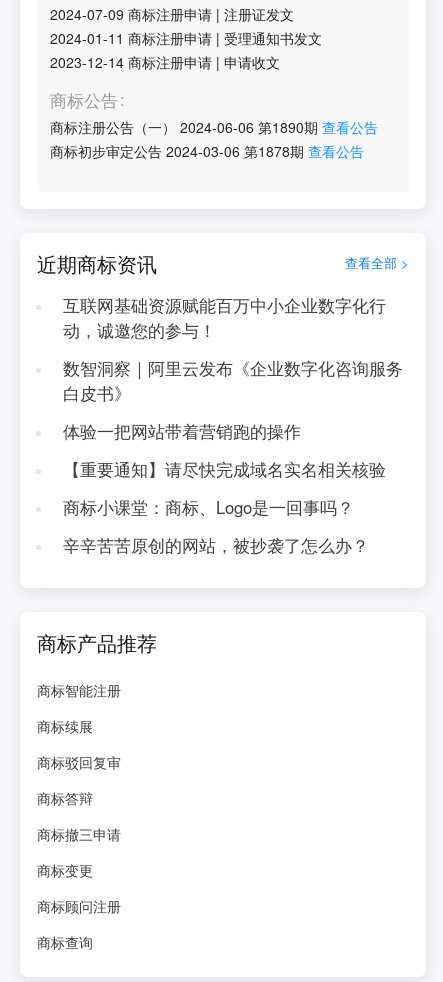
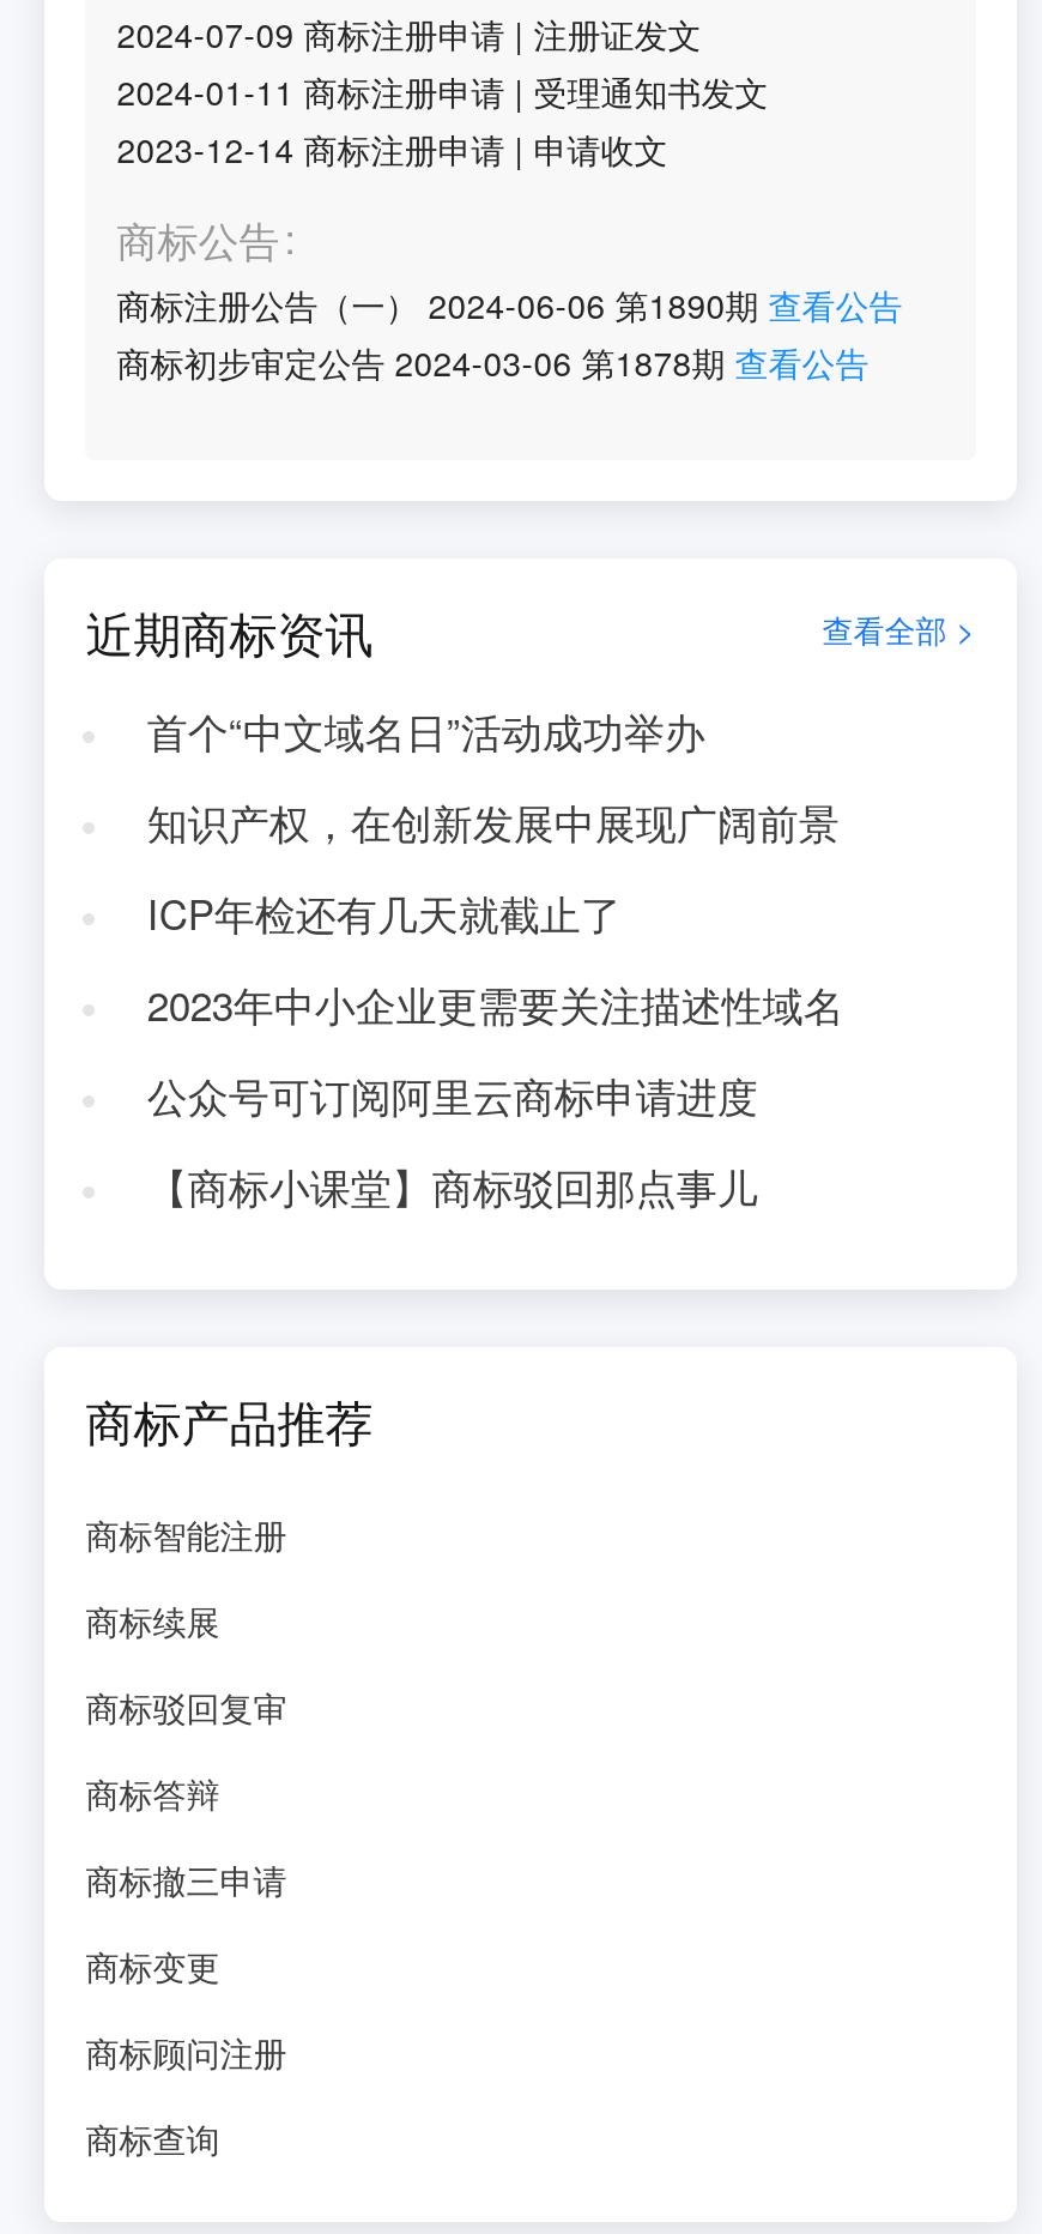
- 互联网基础资源赋能百万中小企业数字化行
- 动，诚邀您的参与！
+ 首个“中文域名日”活动成功举办

- 数智洞察｜阿里云发布《企业数字化咨询服务
- 白皮书》
+ 知识产权，在创新发展中展现广阔前景

- 体验一把网站带着营销跑的操作
+ ICP年检还有几天就截止了

- 【重要通知】请尽快完成域名实名相关核验
+ 2023年中小企业更需要关注描述性域名

- 商标小课堂：商标、Logo是一回事吗？
+ 公众号可订阅阿里云商标申请进度

- 辛辛苦苦原创的网站，被抄袭了怎么办？
+ 【商标小课堂】商标驳回那点事儿
